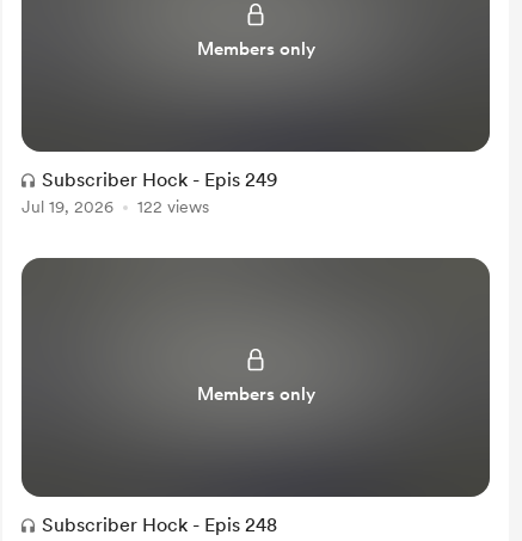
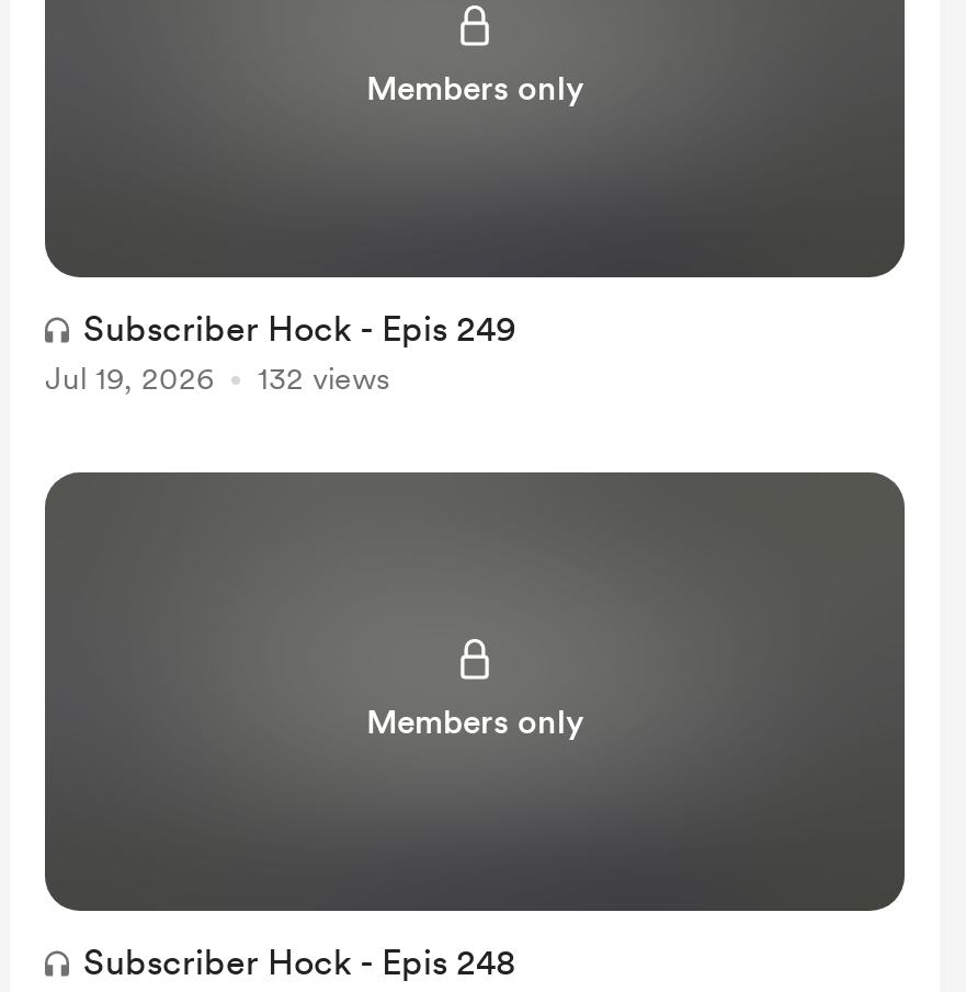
- Jul 19, 2026 122 views
+ Jul 19, 2026 132 views
